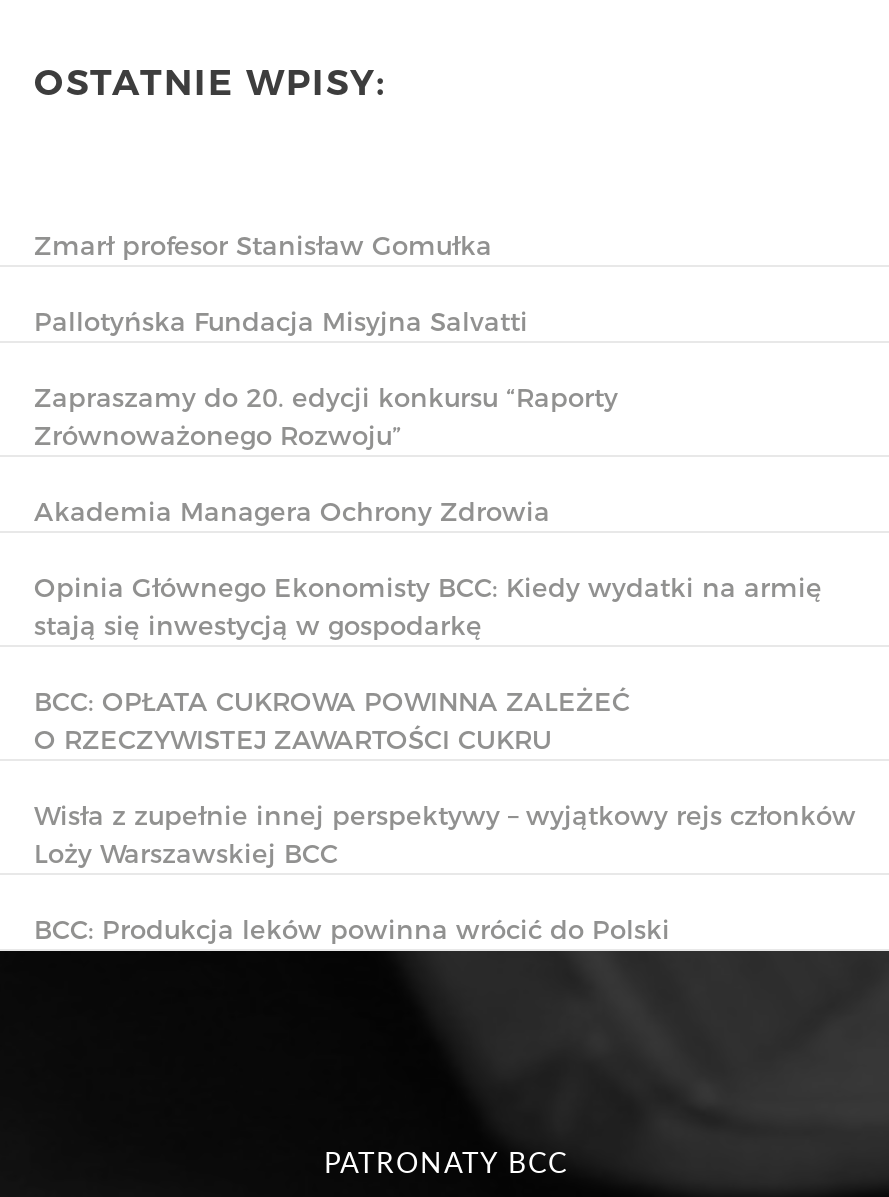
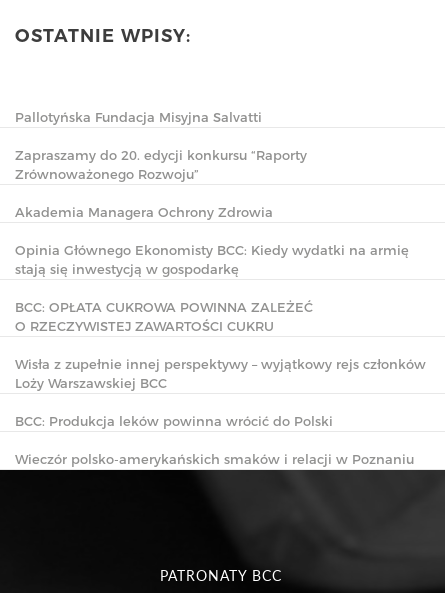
- Zmarł profesor Stanisław Gomułka

moved up: Pallotyńska Fundacja Misyjna Salvatti | Zapraszamy do 20. edycji konkursu “Raporty | Zrównoważonego Rozwoju” | ... | Loży Warszawskiej BCC | BCC: Produkcja leków powinna wrócić do Polski

+ Wieczór polsko-amerykańskich smaków i relacji w Poznaniu
